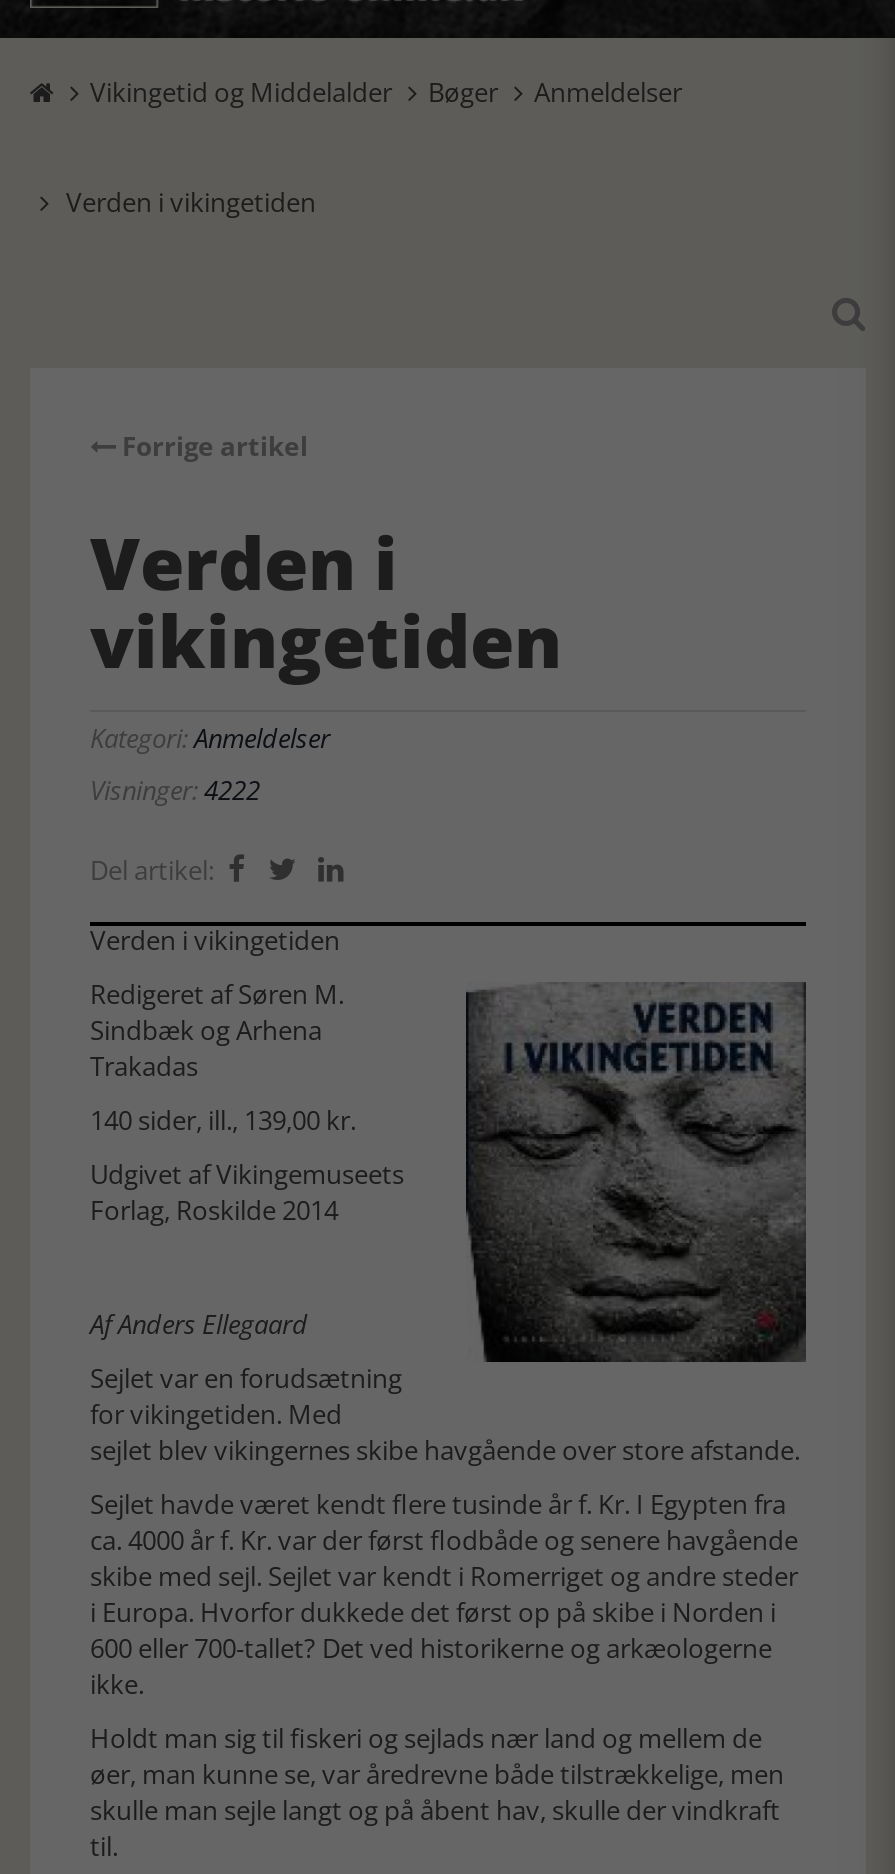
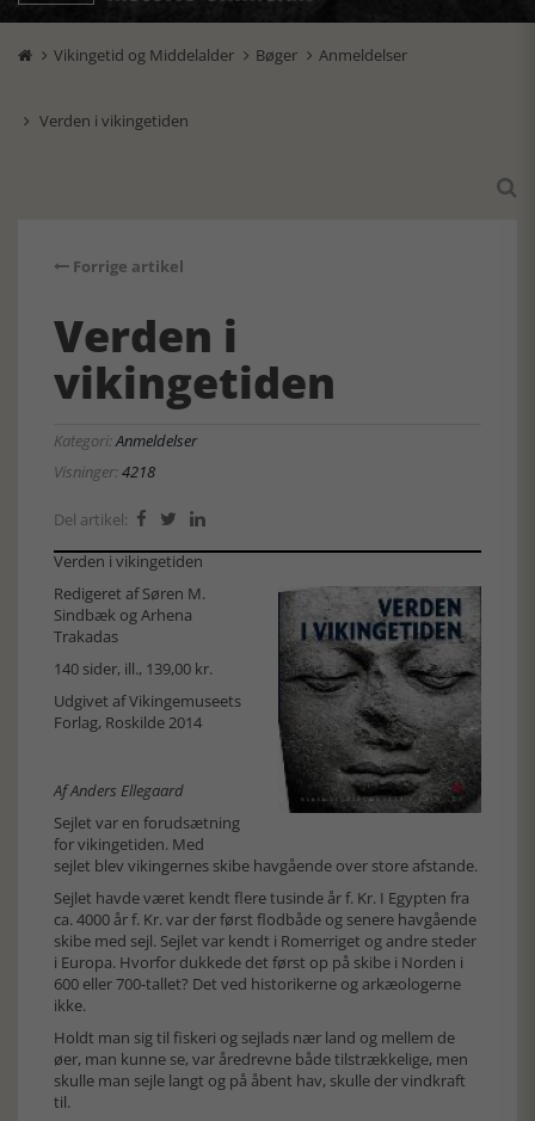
- Visninger: 4222
+ Visninger: 4218
